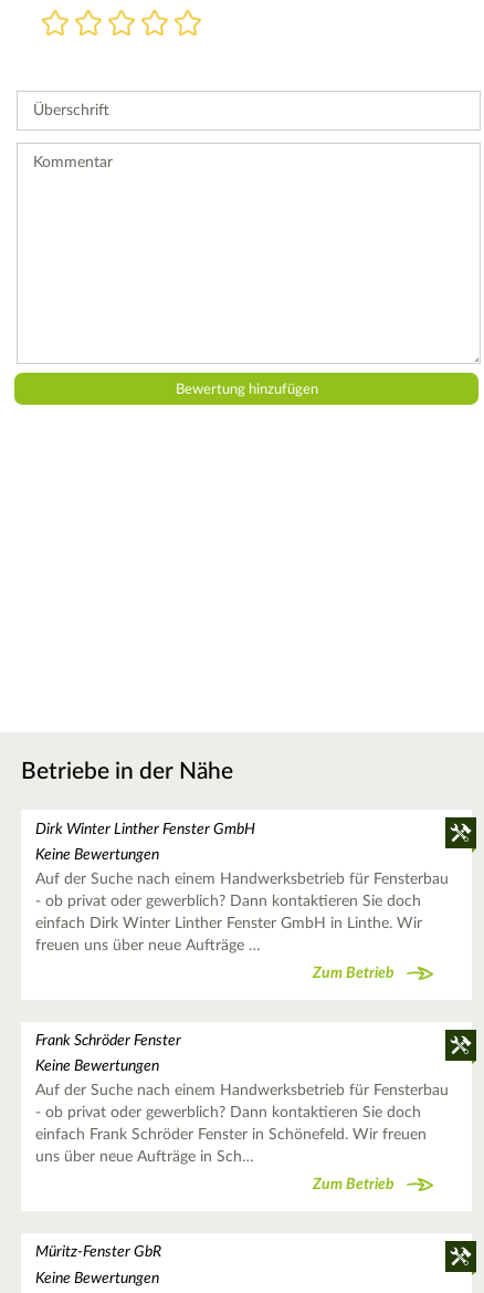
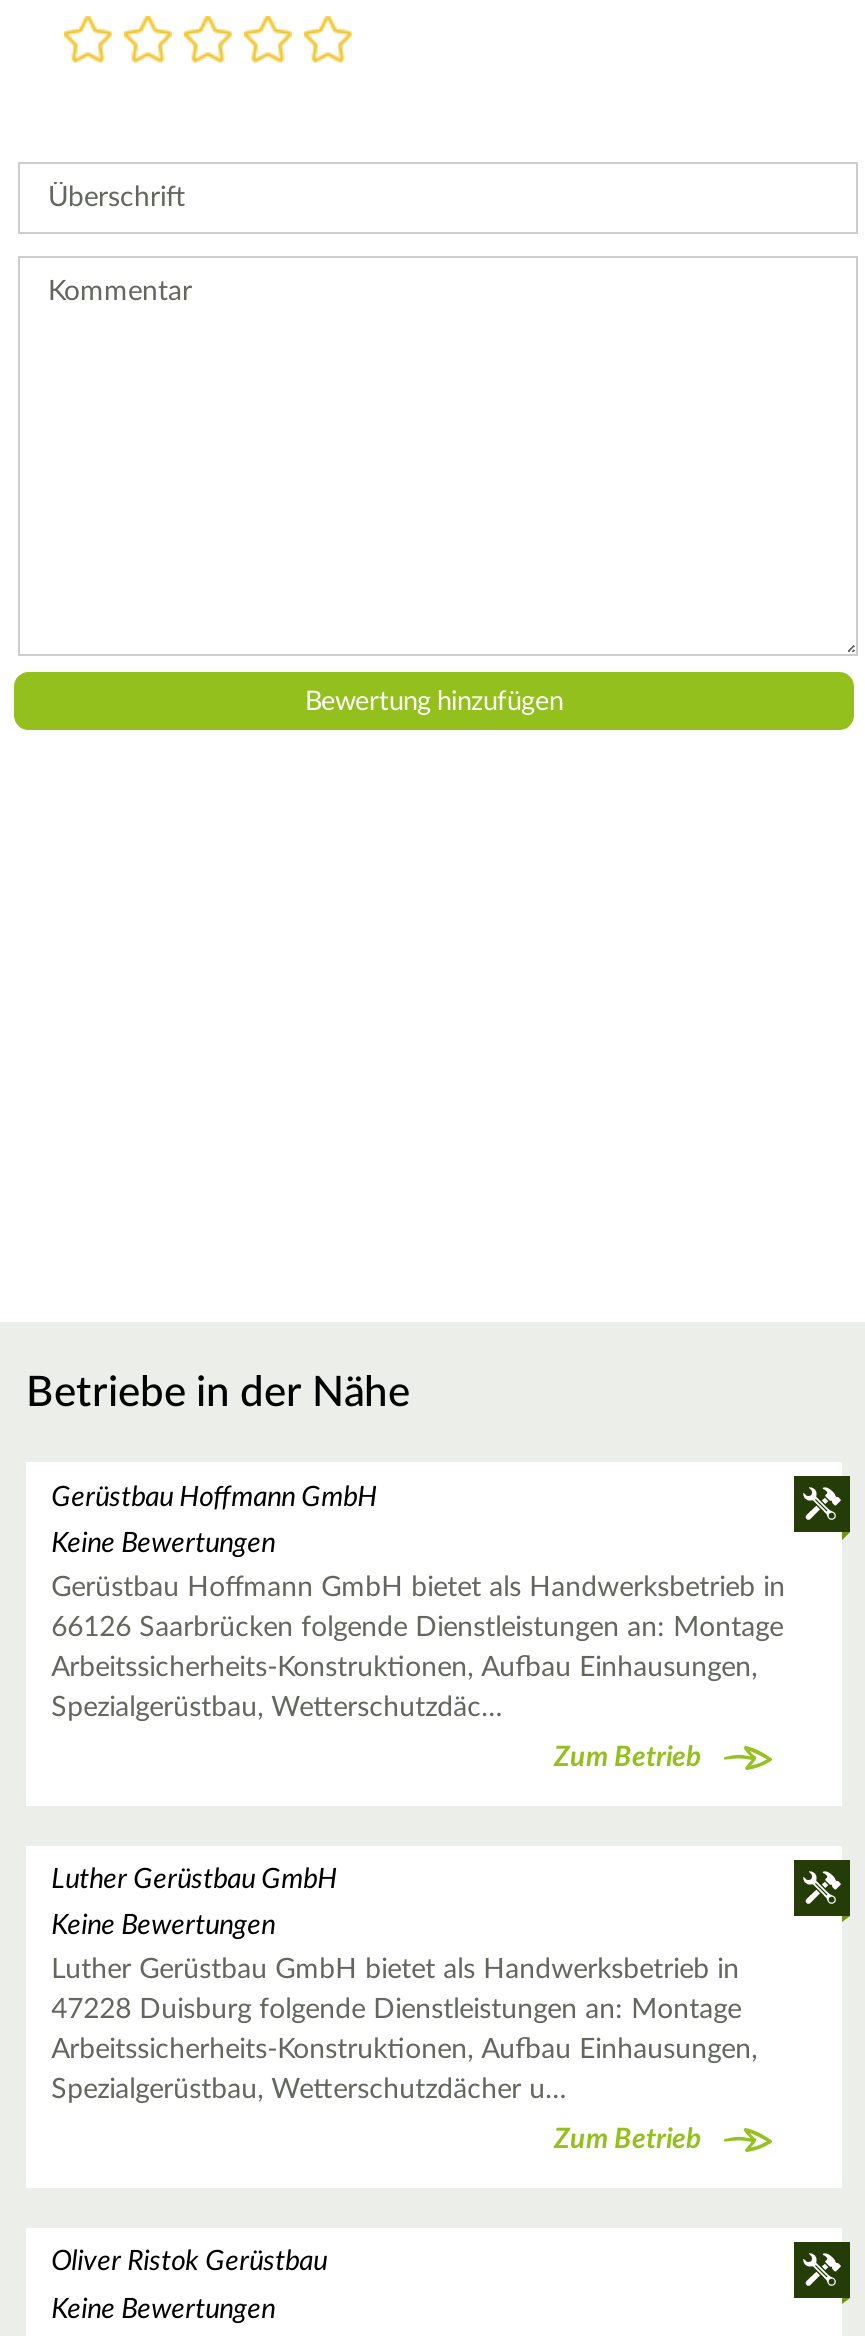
- Dirk Winter Linther Fenster GmbH
+ Gerüstbau Hoffmann GmbH

- Auf der Suche nach einem Handwerksbetrieb für Fensterbau
- - ob privat oder gewerblich? Dann kontaktieren Sie doch
- einfach Dirk Winter Linther Fenster GmbH in Linthe. Wir
- freuen uns über neue Aufträge …
+ Gerüstbau Hoffmann GmbH bietet als Handwerksbetrieb in
+ 66126 Saarbrücken folgende Dienstleistungen an: Montage
+ Arbeitssicherheits-Konstruktionen, Aufbau Einhausungen,
+ Spezialgerüstbau, Wetterschutzdäc…

- Frank Schröder Fenster
+ Luther Gerüstbau GmbH

- Auf der Suche nach einem Handwerksbetrieb für Fensterbau
- - ob privat oder gewerblich? Dann kontaktieren Sie doch
- einfach Frank Schröder Fenster in Schönefeld. Wir freuen
- uns über neue Aufträge in Sch…
+ Luther Gerüstbau GmbH bietet als Handwerksbetrieb in
+ 47228 Duisburg folgende Dienstleistungen an: Montage
+ Arbeitssicherheits-Konstruktionen, Aufbau Einhausungen,
+ Spezialgerüstbau, Wetterschutzdächer u…

- Müritz-Fenster GbR
+ Oliver Ristok Gerüstbau
